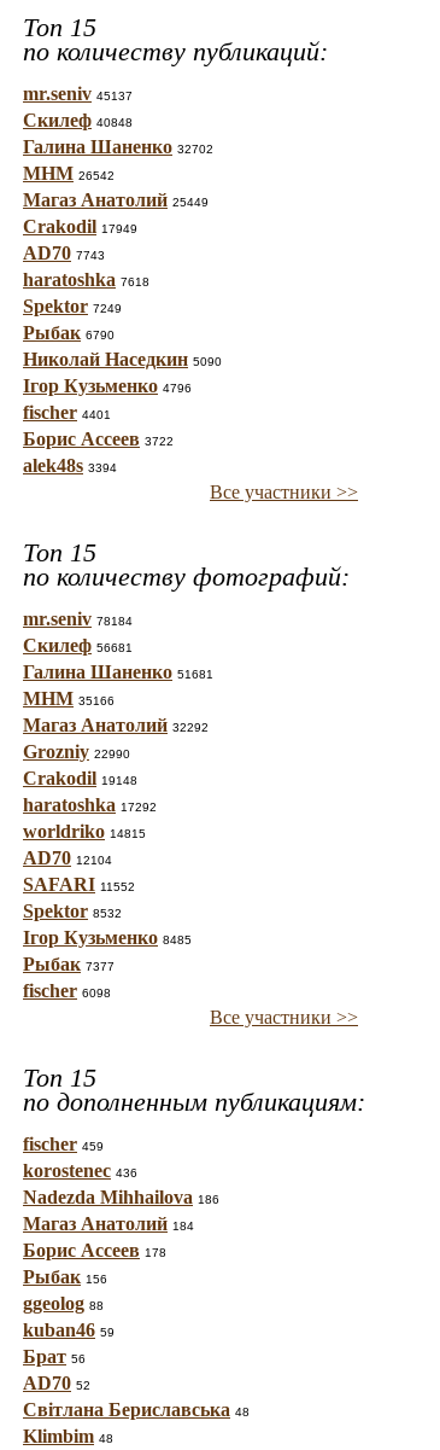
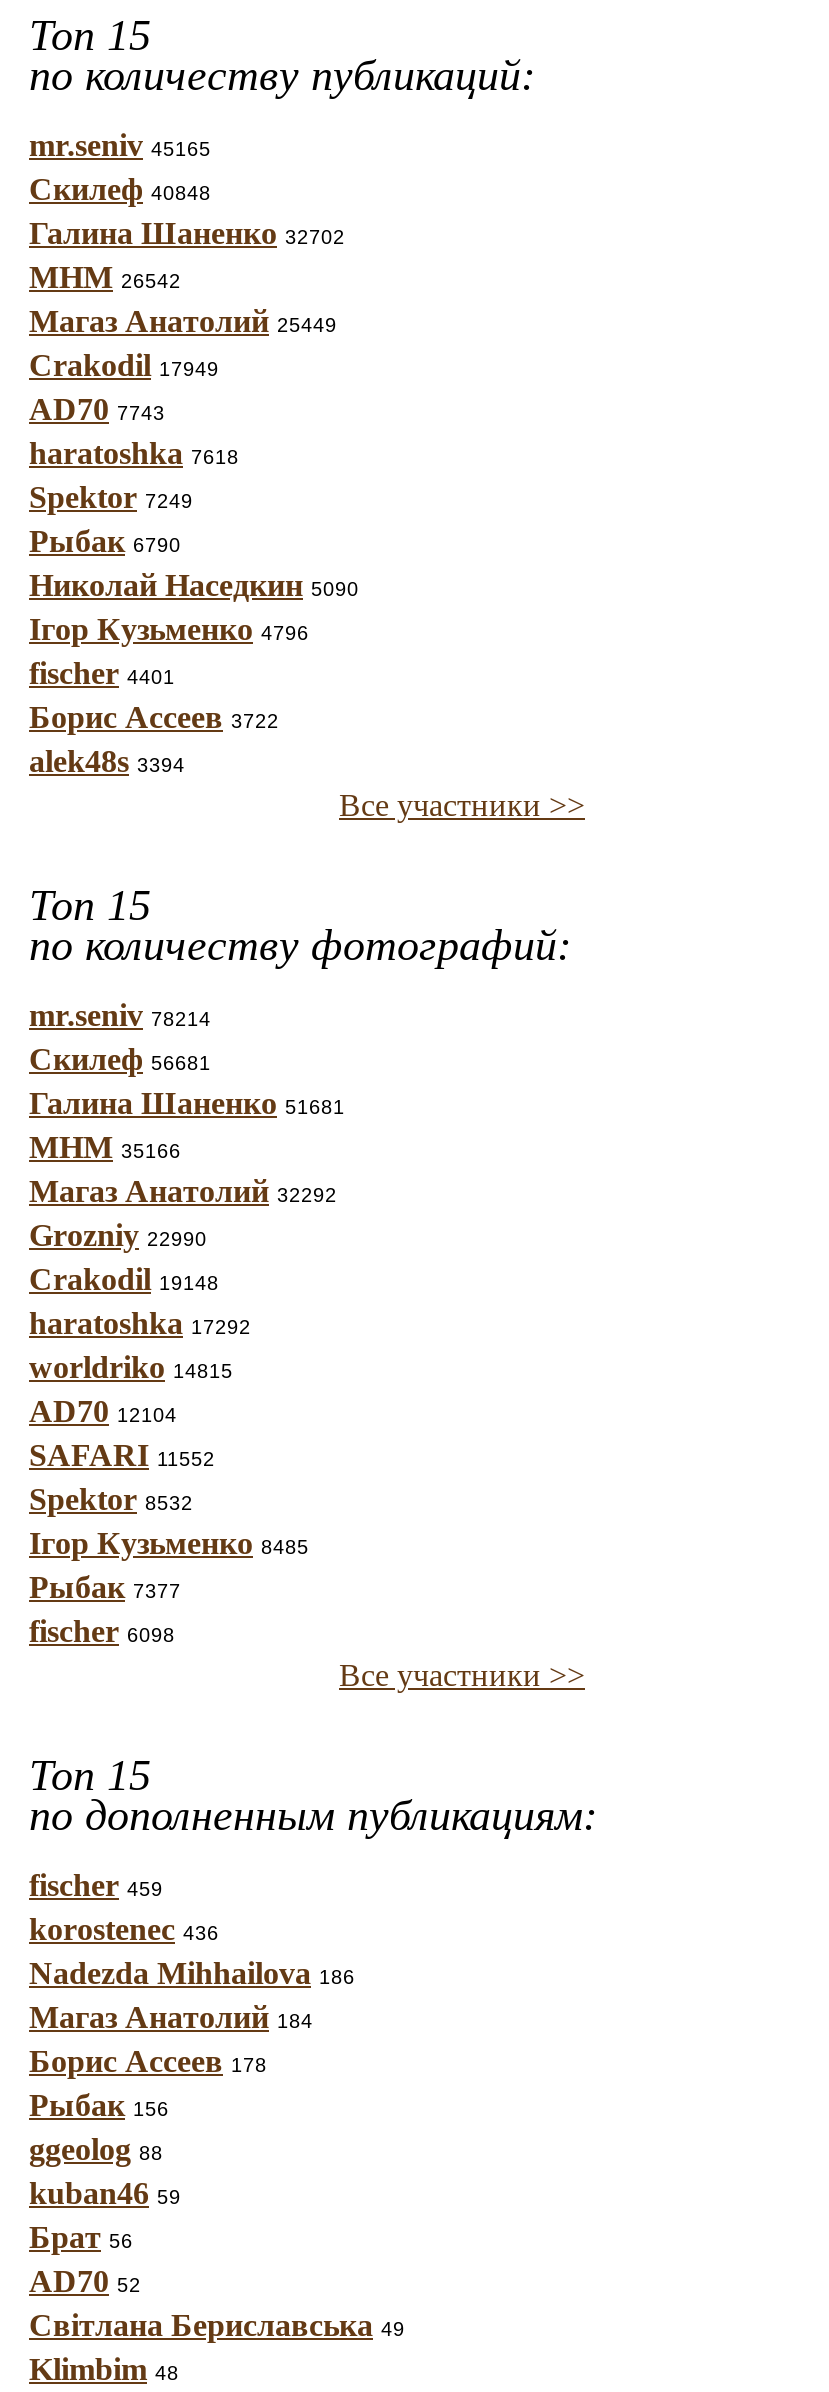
- mr.seniv 45137
+ mr.seniv 45165

- mr.seniv 78184
+ mr.seniv 78214

- Світлана Бериславська 48
+ Світлана Бериславська 49
